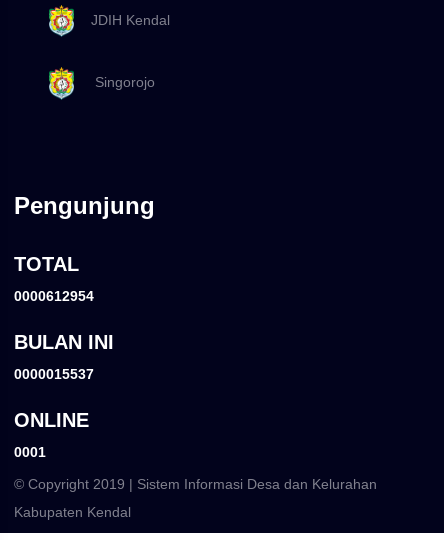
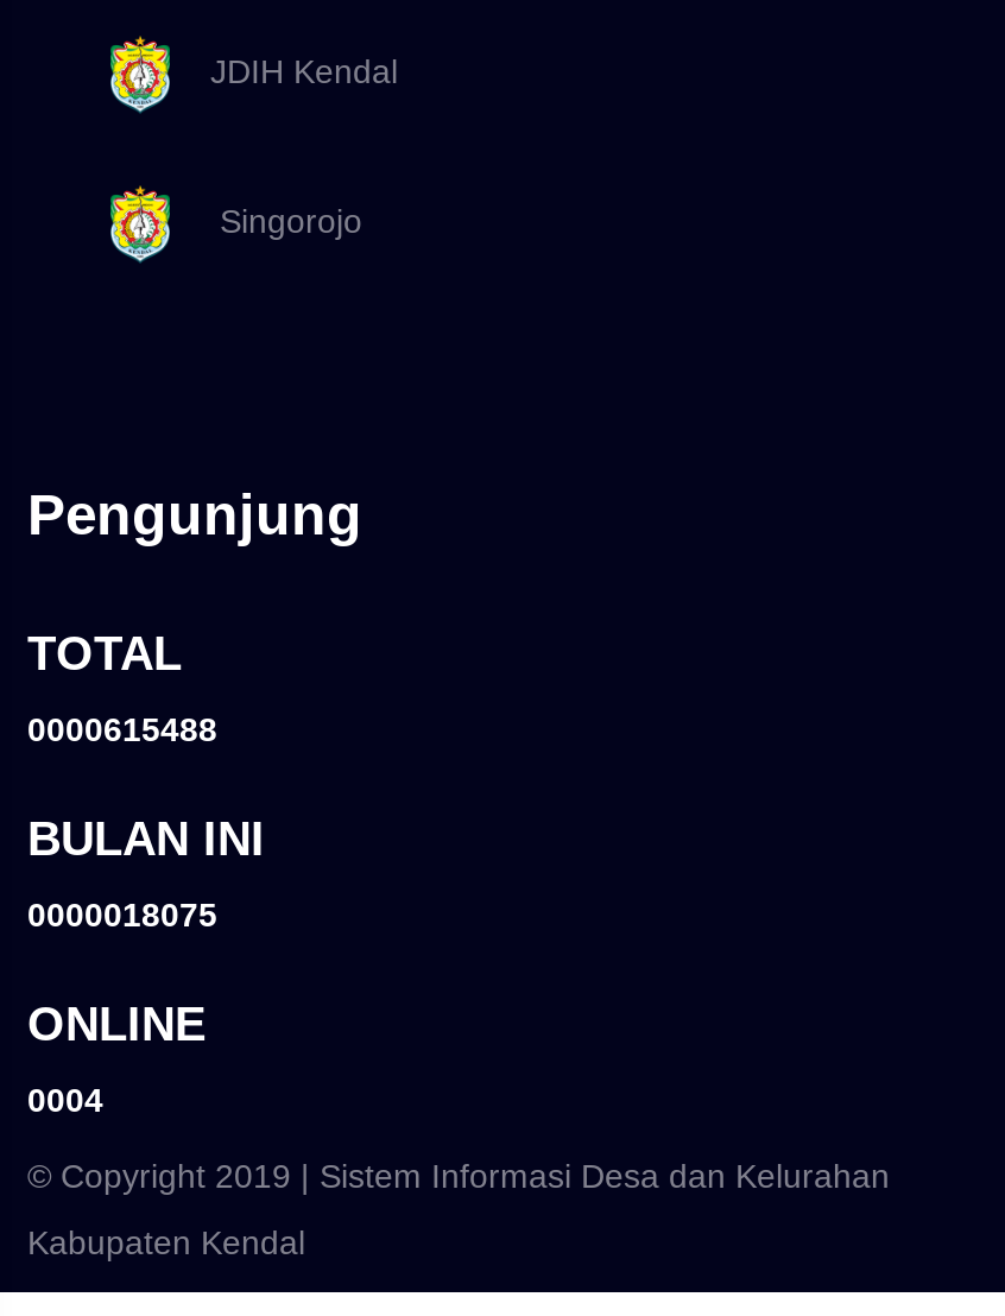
- 0000612954
+ 0000615488

- 0000015537
+ 0000018075

- 0001
+ 0004
